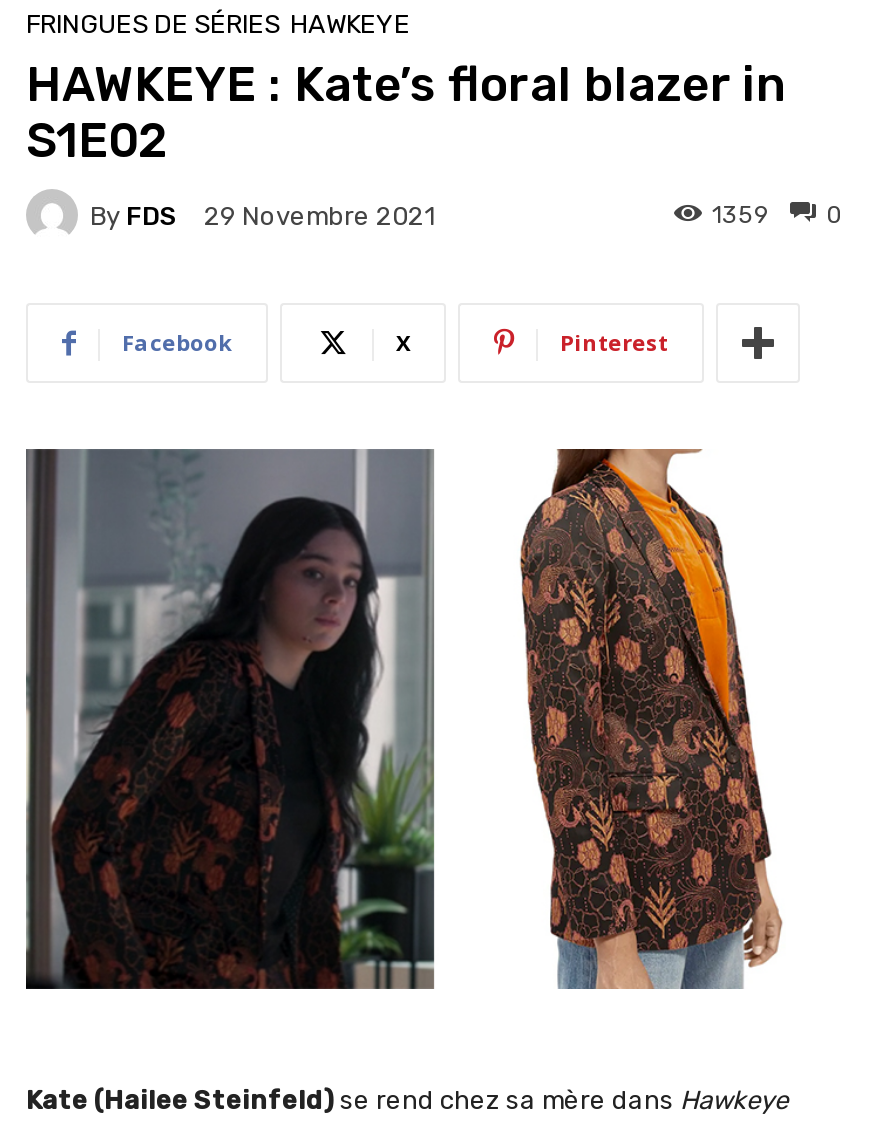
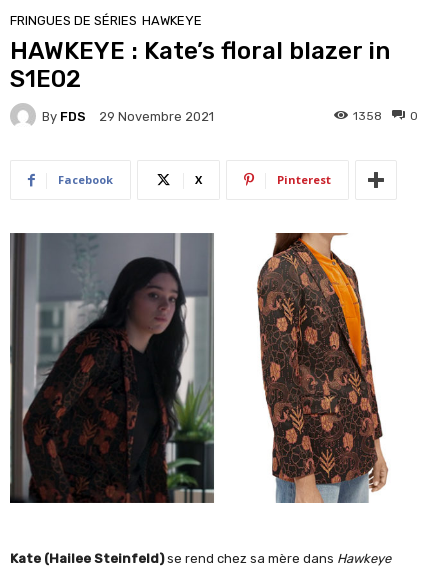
- 1359 0
+ 1358 0
